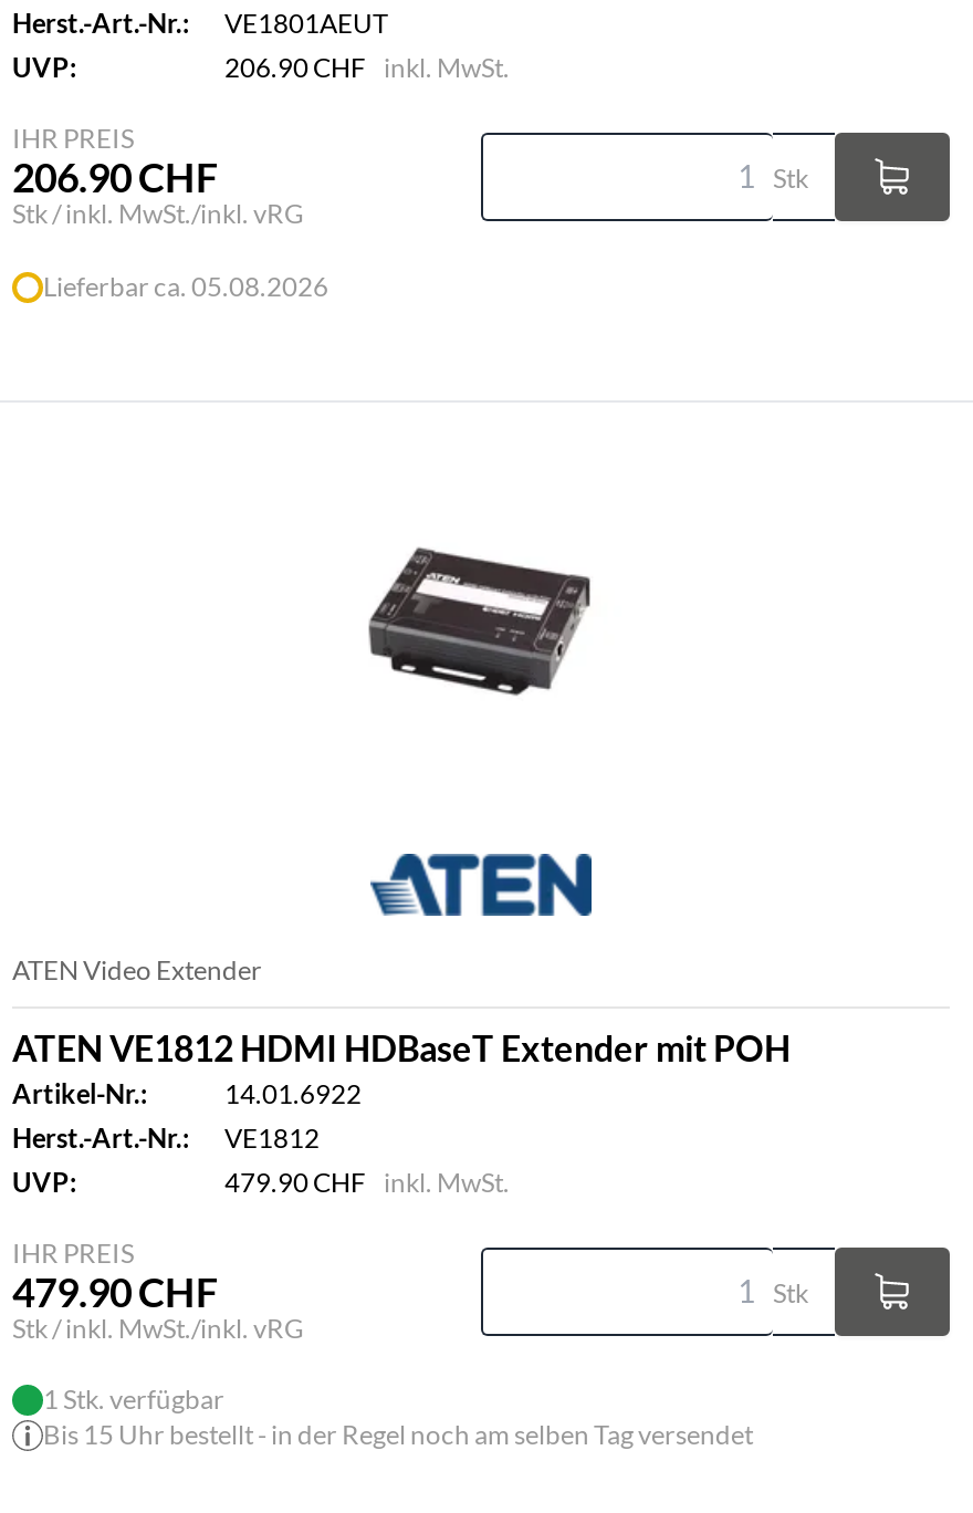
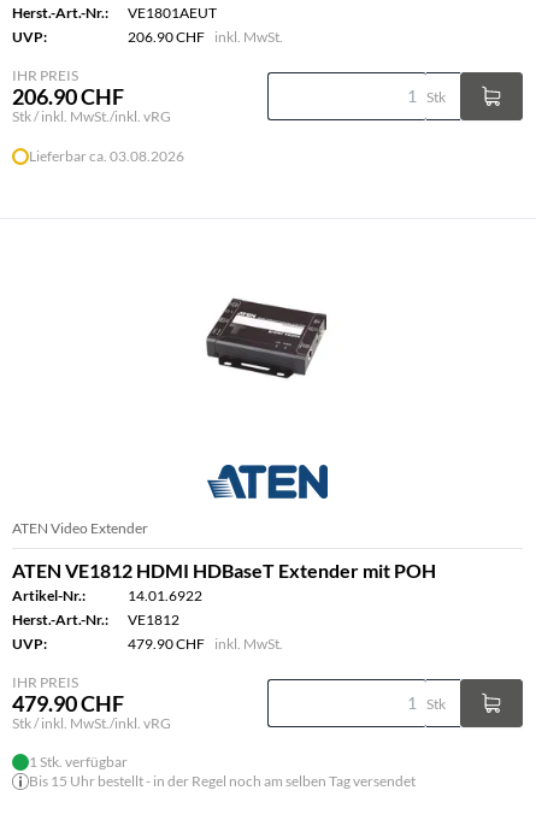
- Lieferbar ca. 05.08.2026
+ Lieferbar ca. 03.08.2026
